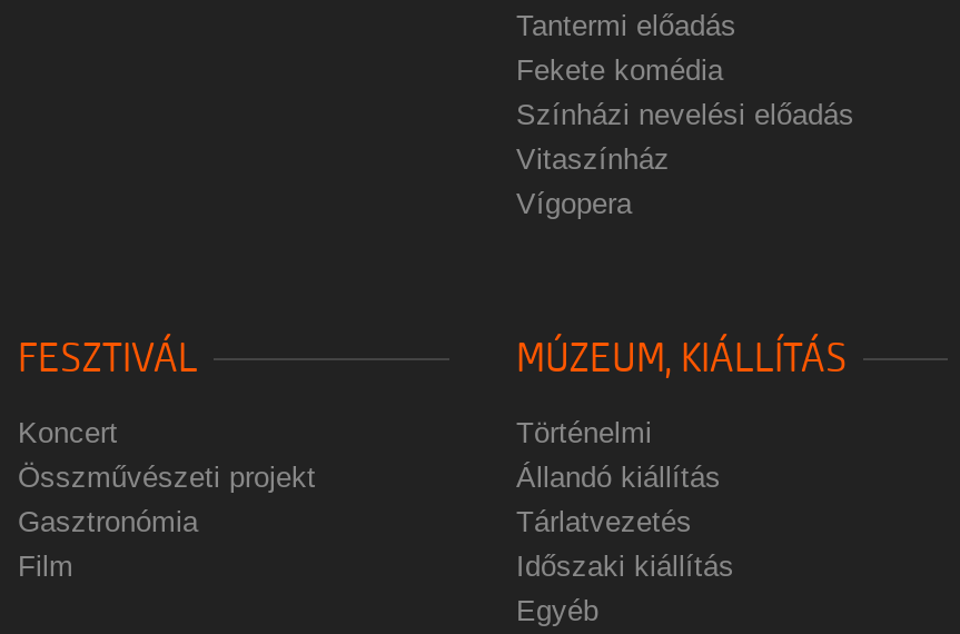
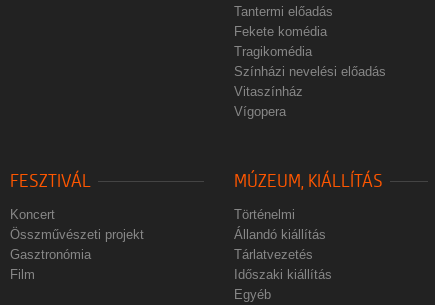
+ Tragikomédia
